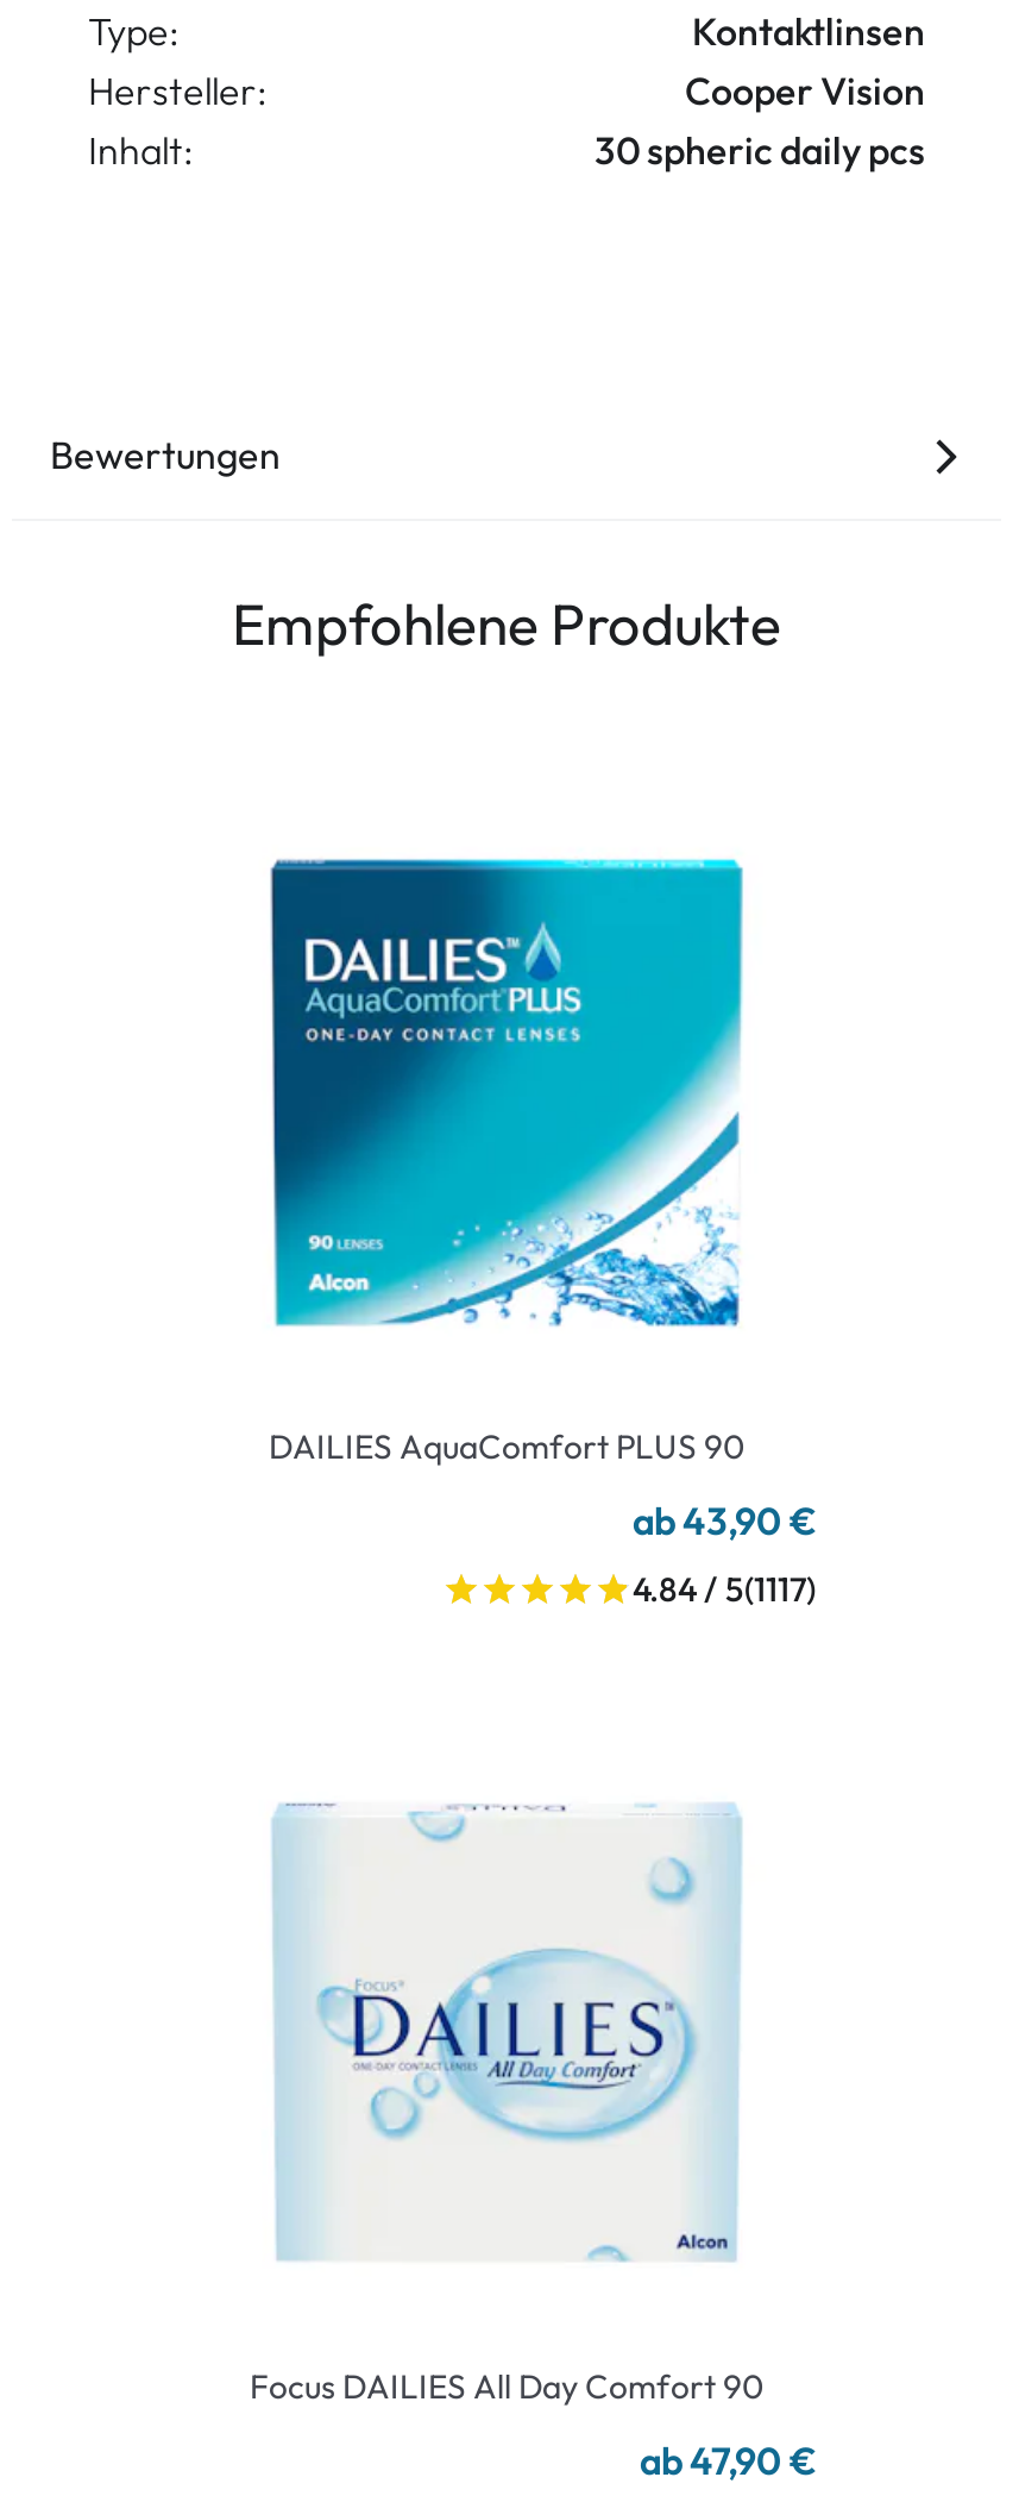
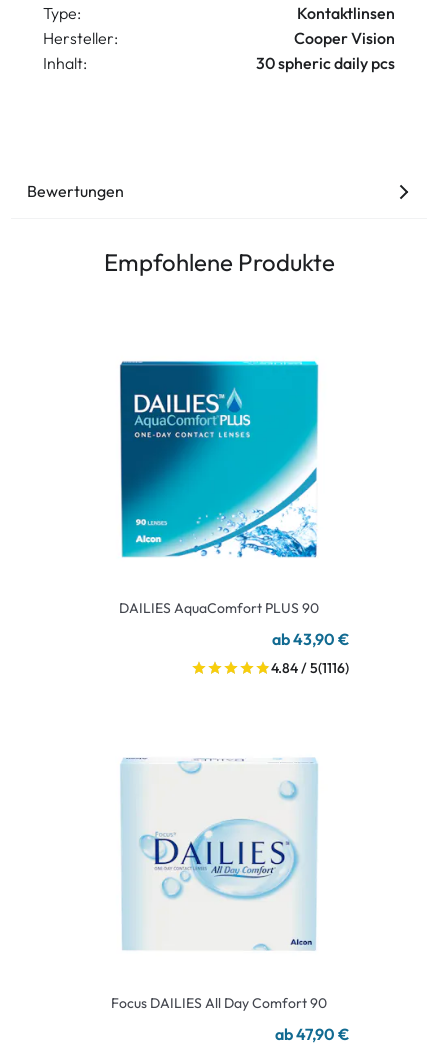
- 4.84 / 5(1117)
+ 4.84 / 5(1116)
